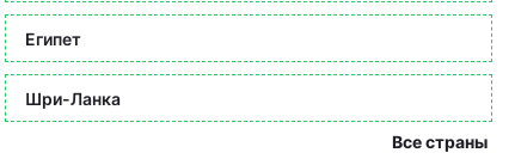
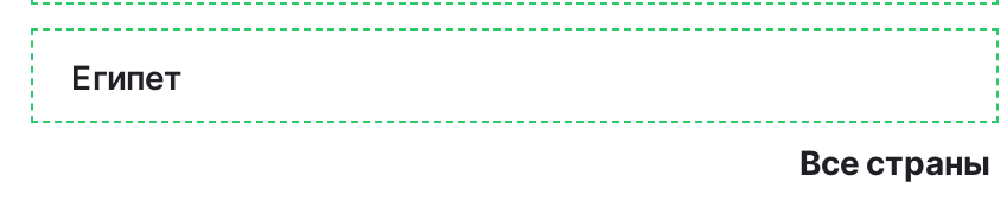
- Шри-Ланка
